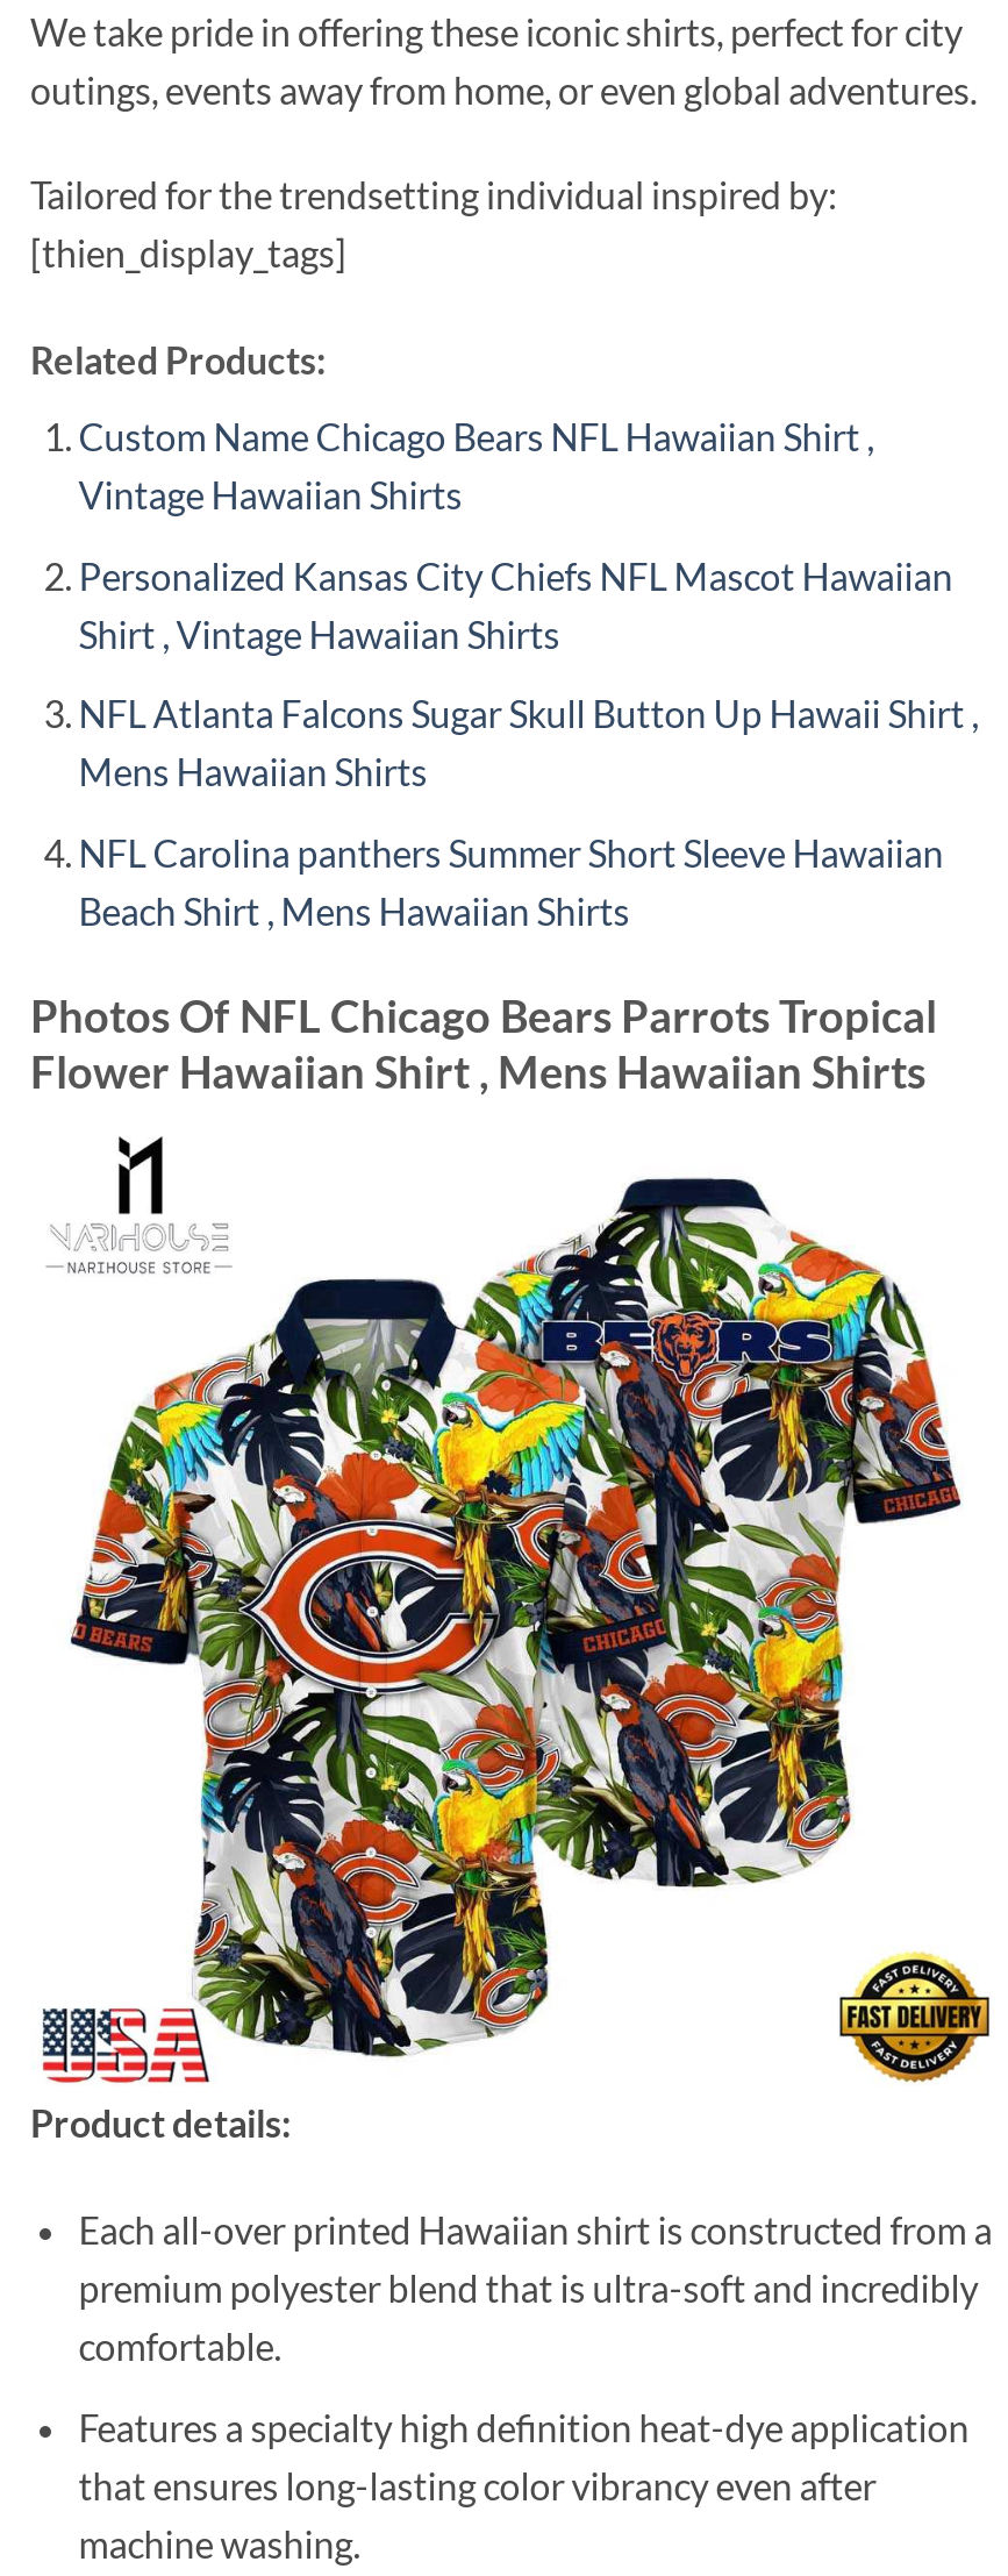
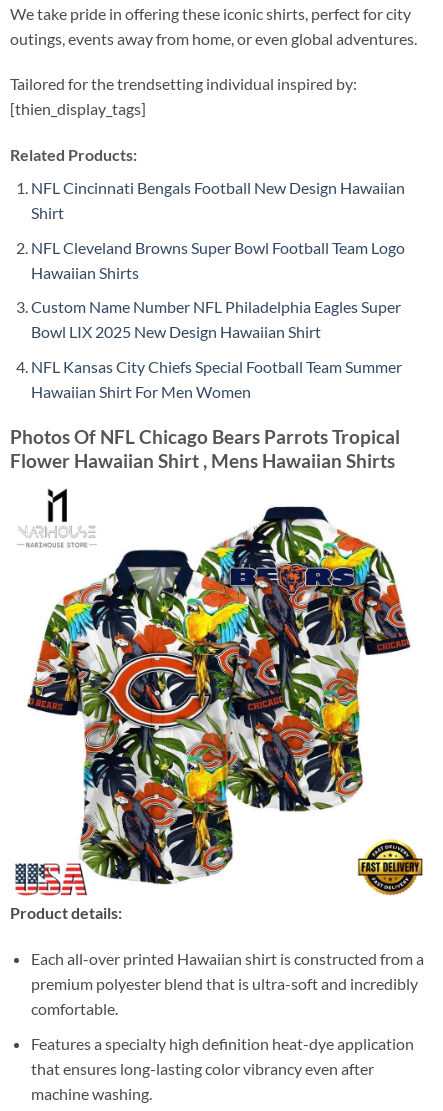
- Custom Name Chicago Bears NFL Hawaiian Shirt ,
- Vintage Hawaiian Shirts
+ NFL Cincinnati Bengals Football New Design Hawaiian
+ Shirt

- Personalized Kansas City Chiefs NFL Mascot Hawaiian
- Shirt , Vintage Hawaiian Shirts
+ NFL Cleveland Browns Super Bowl Football Team Logo
+ Hawaiian Shirts

- NFL Atlanta Falcons Sugar Skull Button Up Hawaii Shirt ,
- Mens Hawaiian Shirts
+ Custom Name Number NFL Philadelphia Eagles Super
+ Bowl LIX 2025 New Design Hawaiian Shirt

- NFL Carolina panthers Summer Short Sleeve Hawaiian
- Beach Shirt , Mens Hawaiian Shirts
+ NFL Kansas City Chiefs Special Football Team Summer
+ Hawaiian Shirt For Men Women
